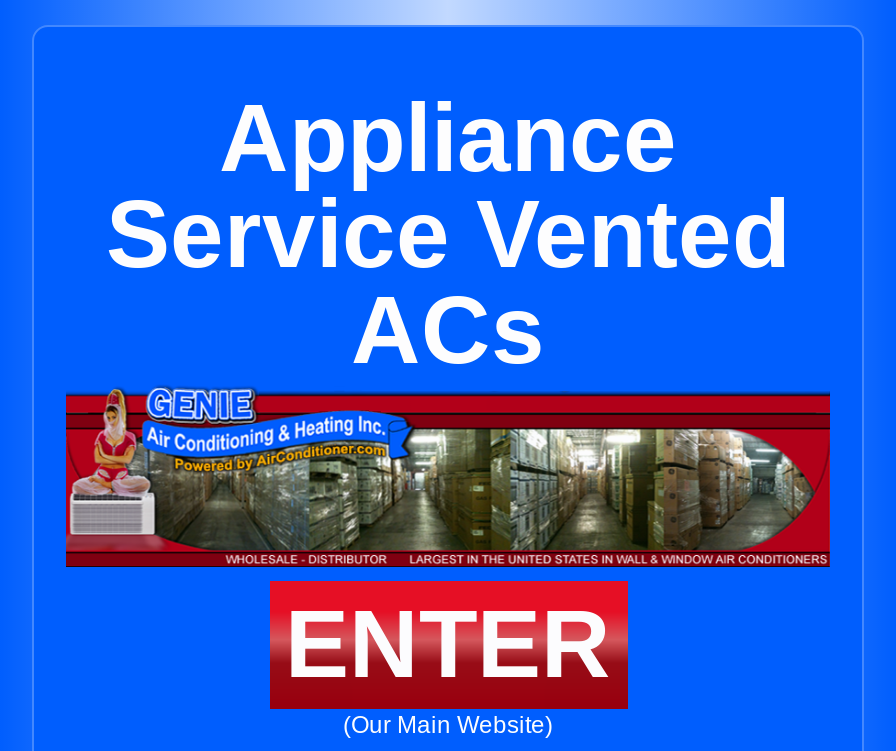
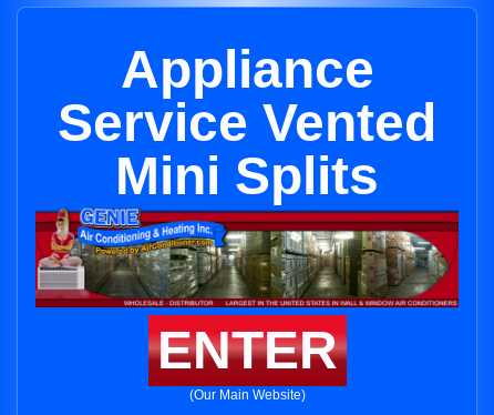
- ACs
+ Mini Splits
